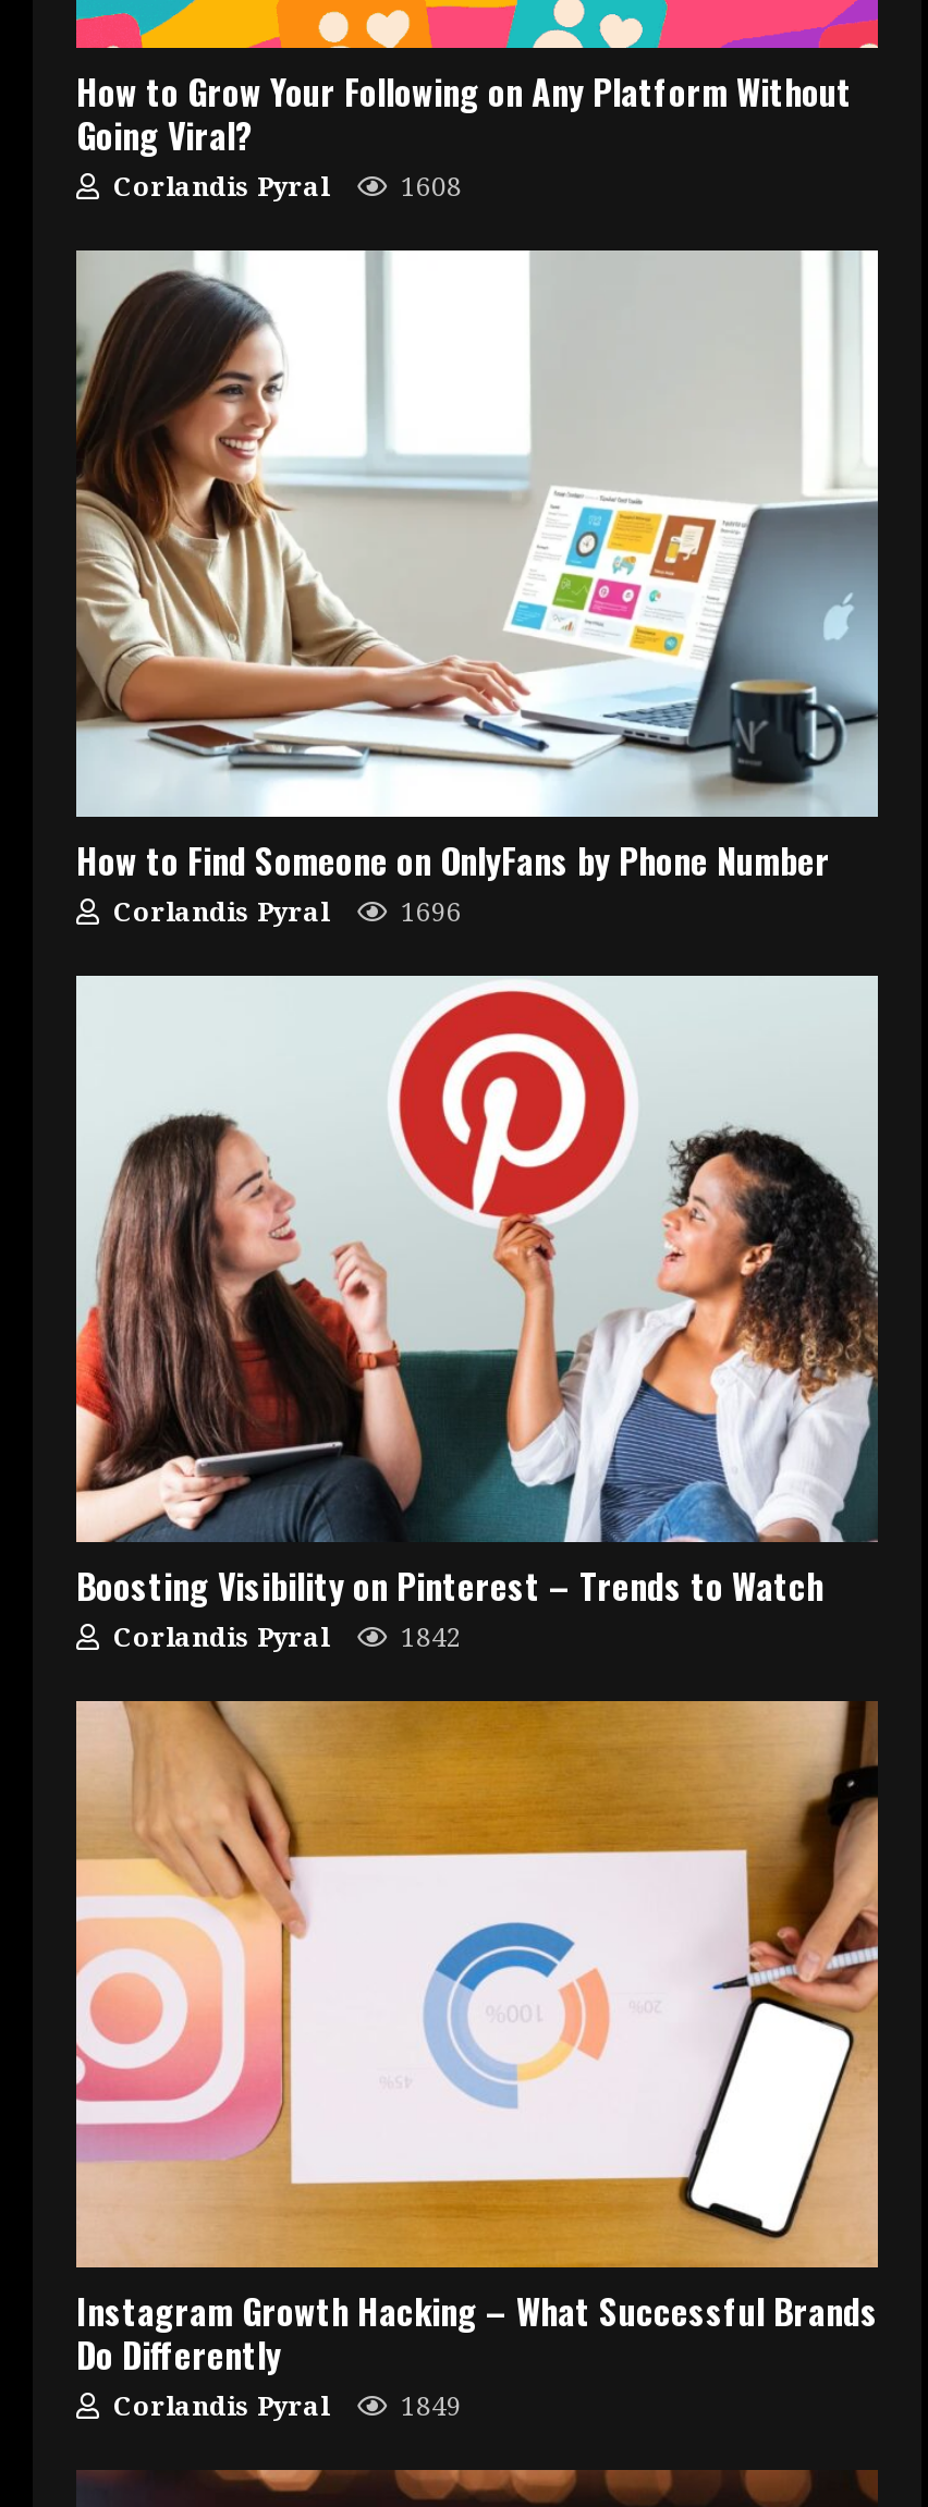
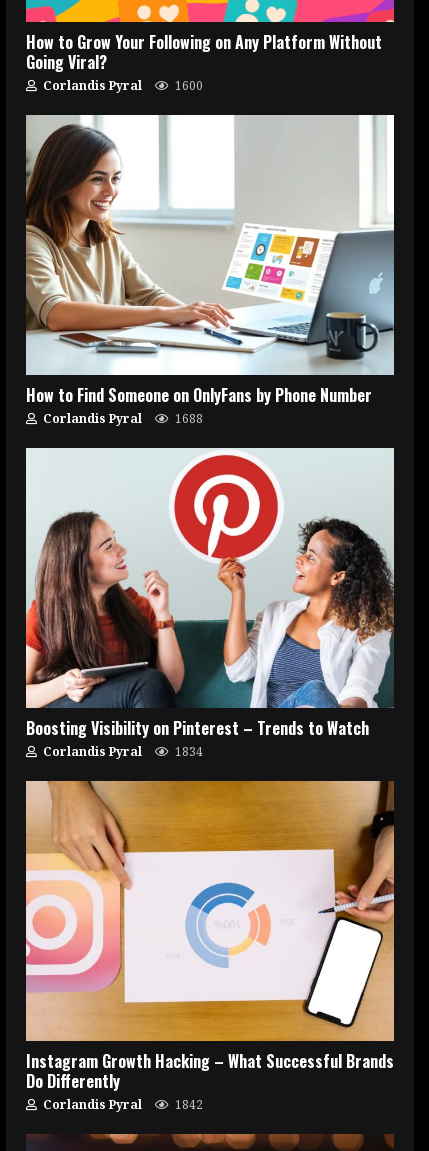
- Corlandis Pyral 1608
+ Corlandis Pyral 1600

- Corlandis Pyral 1696
+ Corlandis Pyral 1688

- Corlandis Pyral 1842
+ Corlandis Pyral 1834

- Corlandis Pyral 1849
+ Corlandis Pyral 1842
